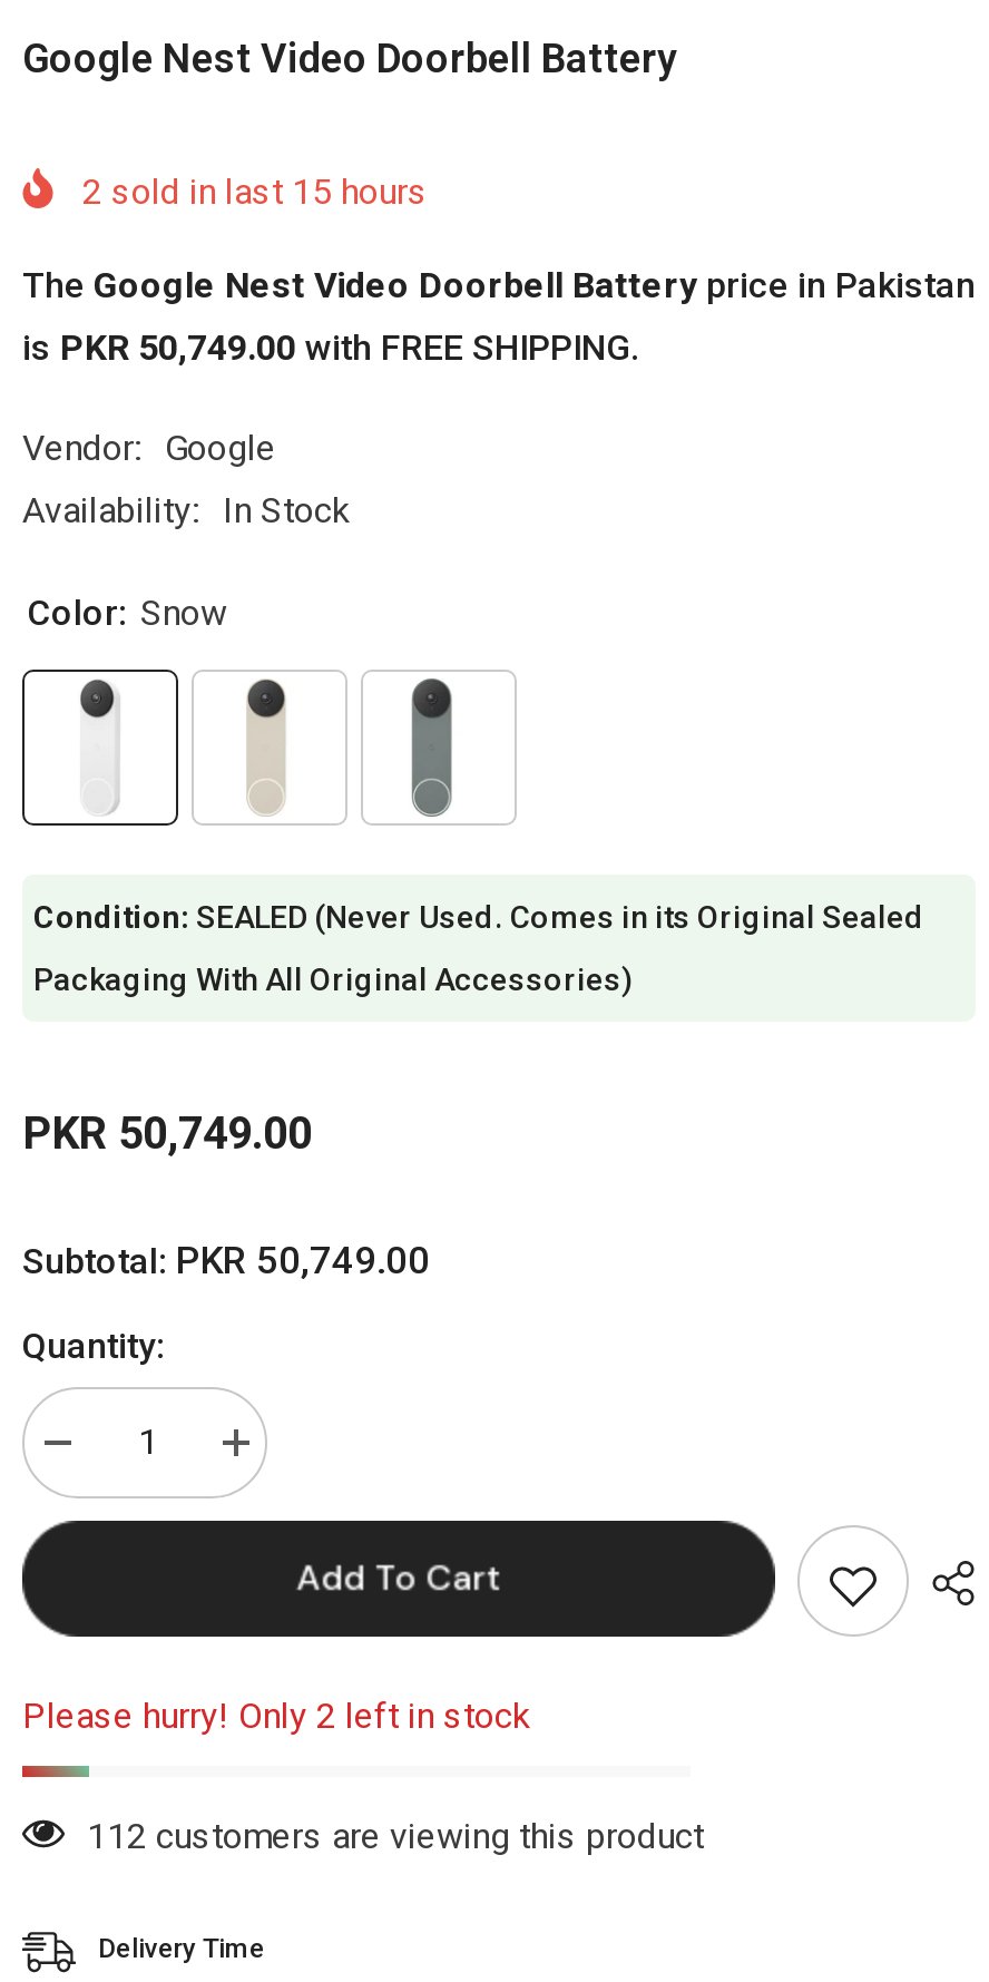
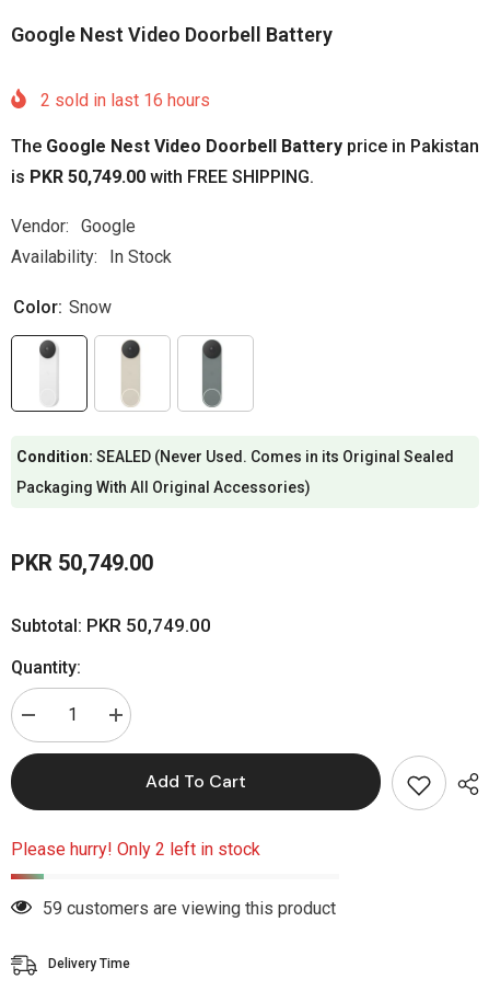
- 2 sold in last 15 hours
+ 2 sold in last 16 hours

- 112 customers are viewing this product
+ 59 customers are viewing this product
